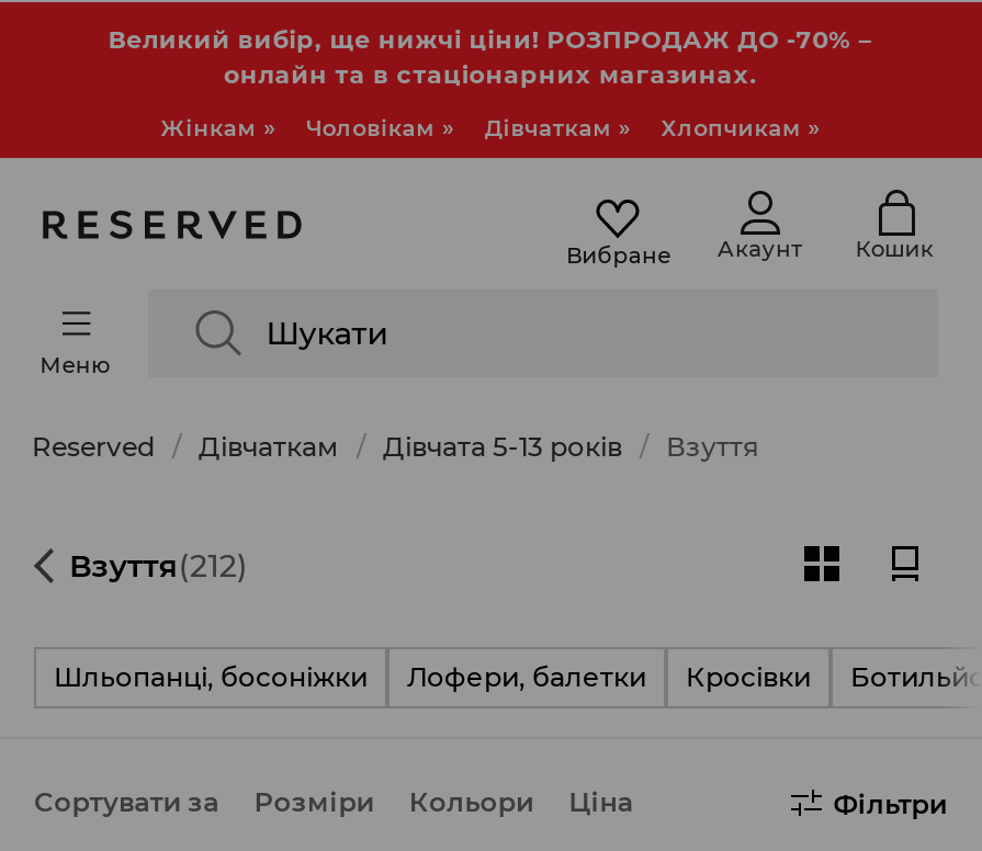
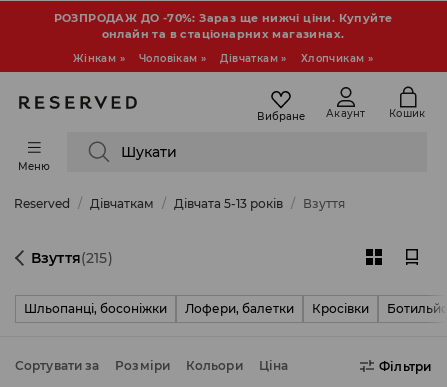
- Великий вибір, ще нижчі ціни! РОЗПРОДАЖ ДО -70% –
- oнлайн та в стаціонарних магазинах.
+ РОЗПРОДАЖ ДО -70%: Зараз ще нижчі ціни. Купуйте
+ онлайн та в стаціонарних магазинах.

- Взуття(212)
+ Взуття(215)
